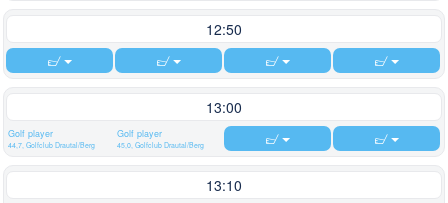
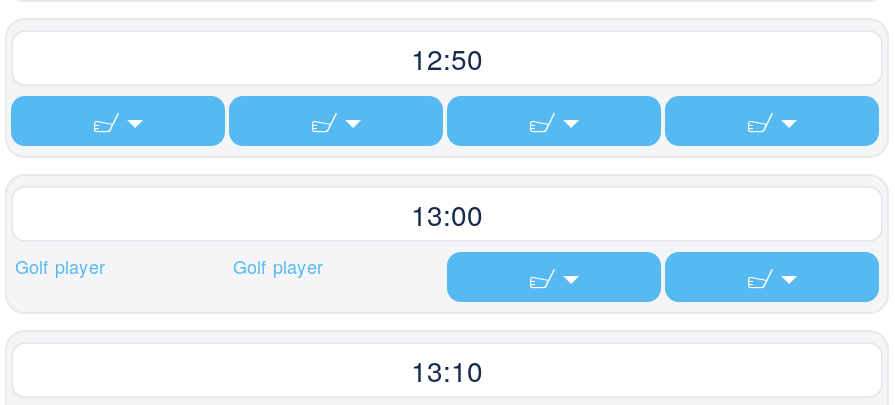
- 44,7, Golfclub Drautal/Berg

- 45,0, Golfclub Drautal/Berg
